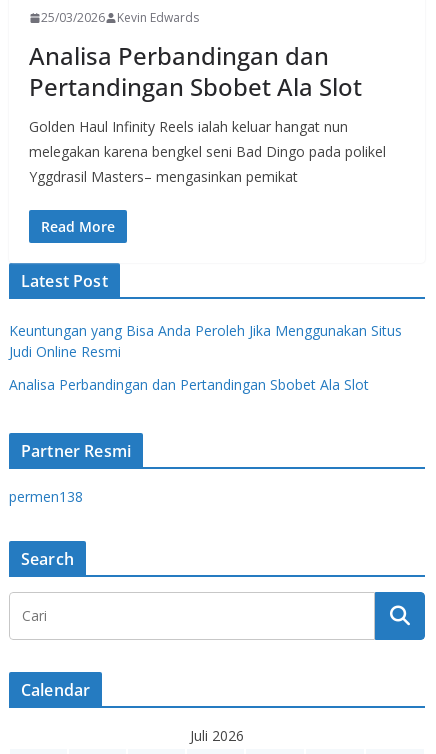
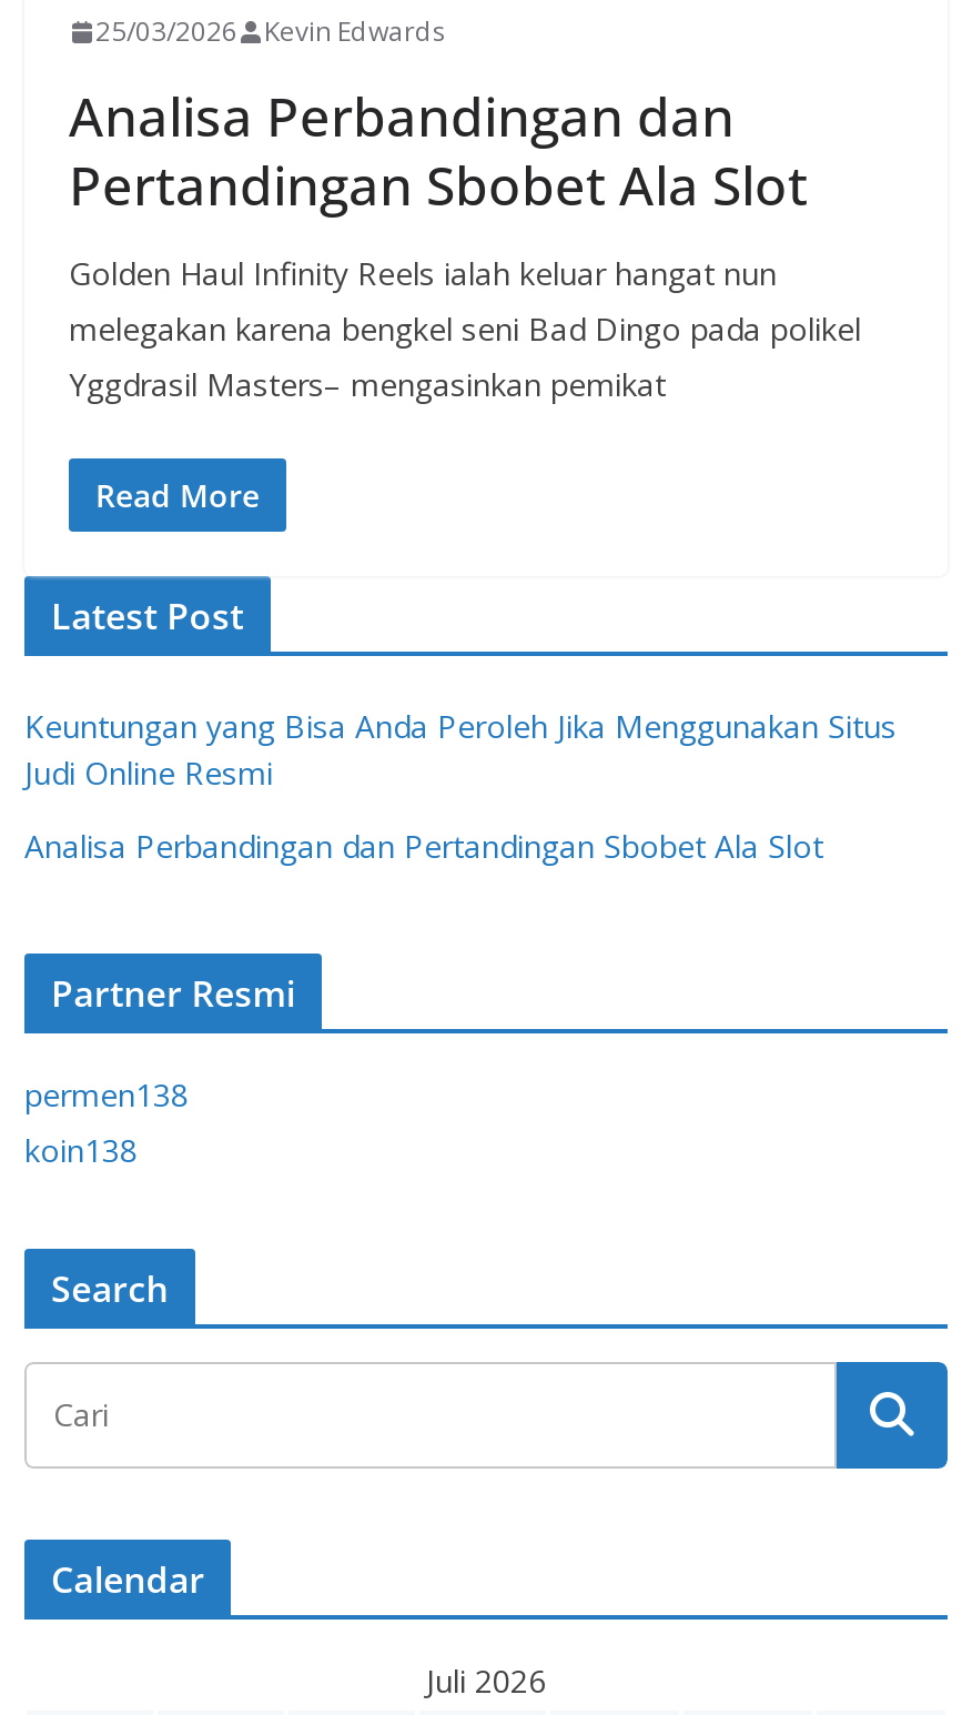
+ koin138
